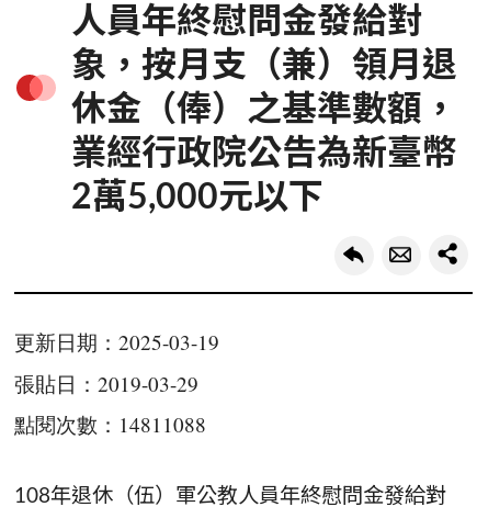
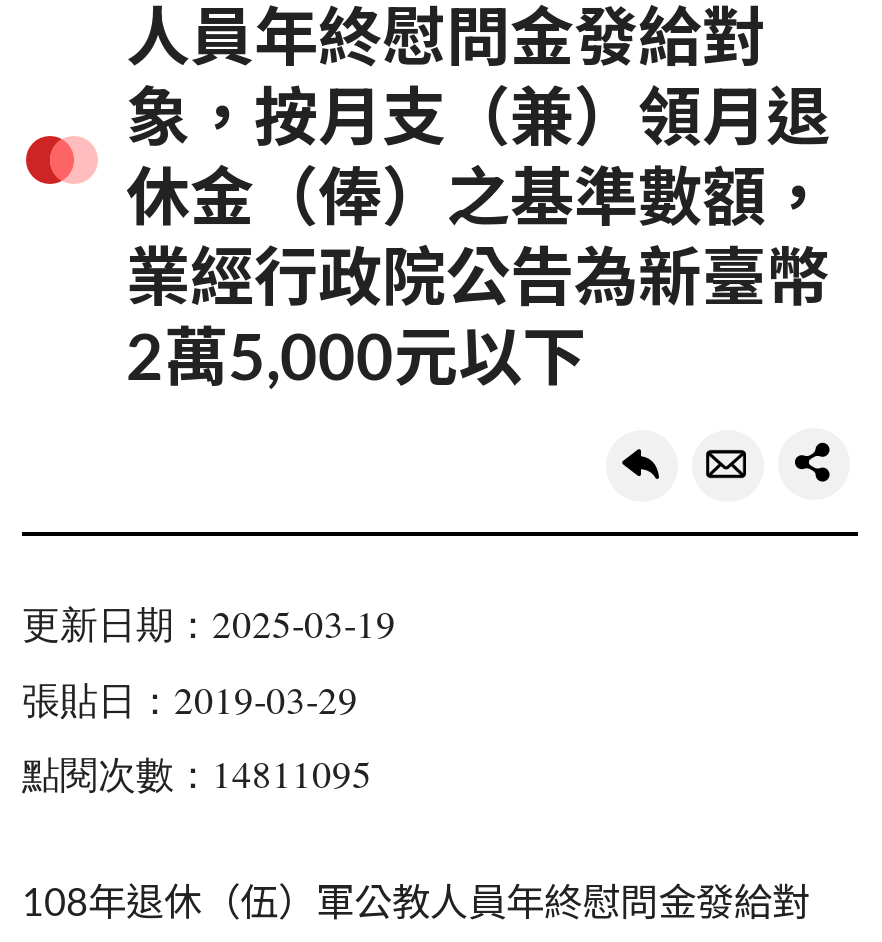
- 點閱次數：14811088
+ 點閱次數：14811095
